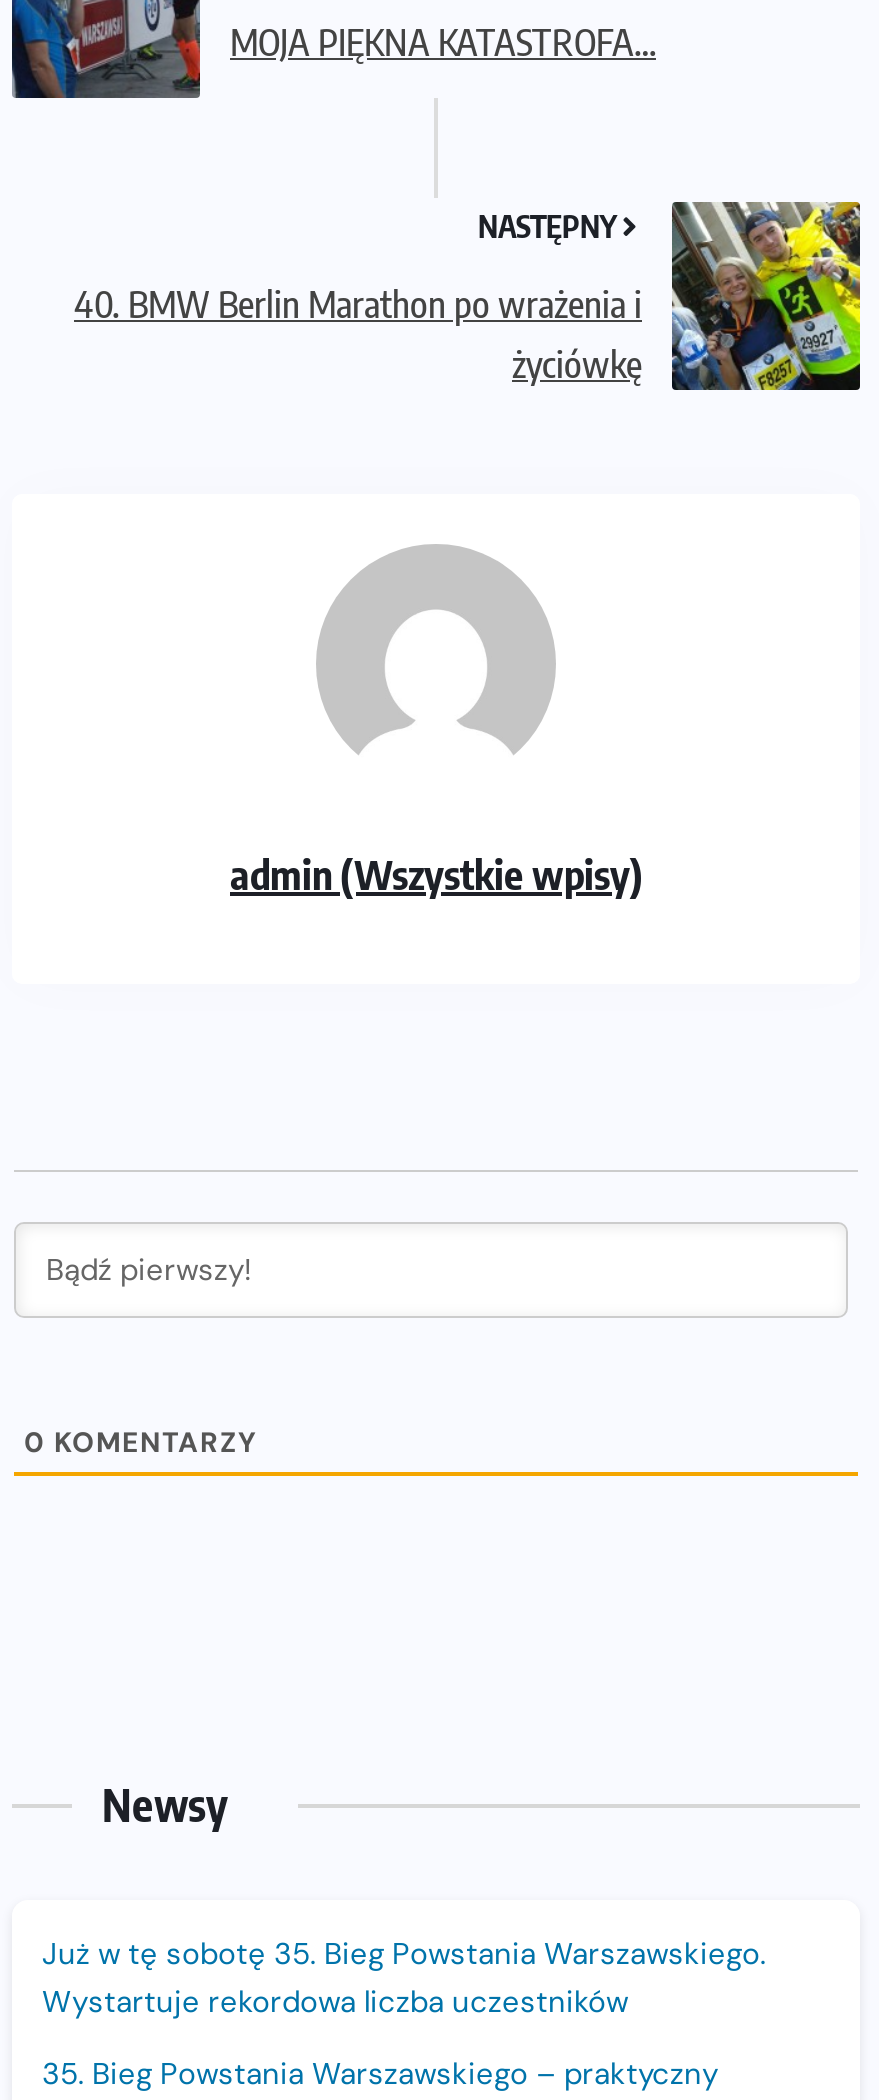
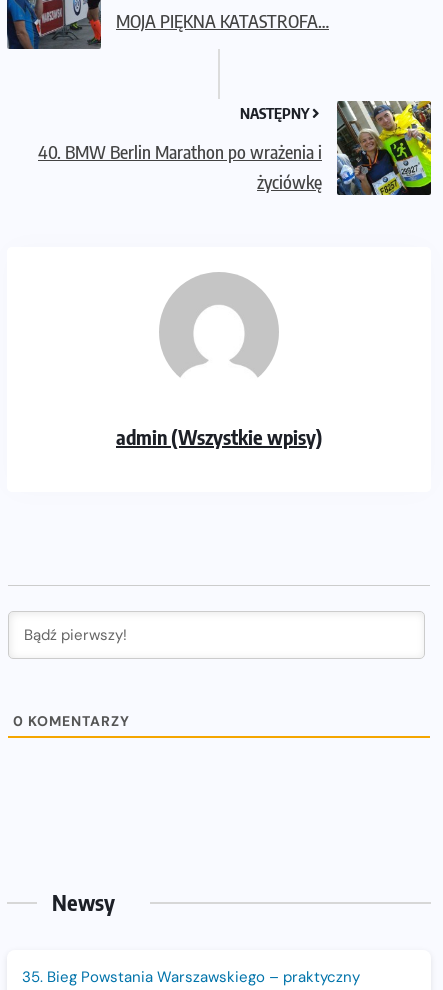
- Już w tę sobotę 35. Bieg Powstania Warszawskiego.
- Wystartuje rekordowa liczba uczestników
